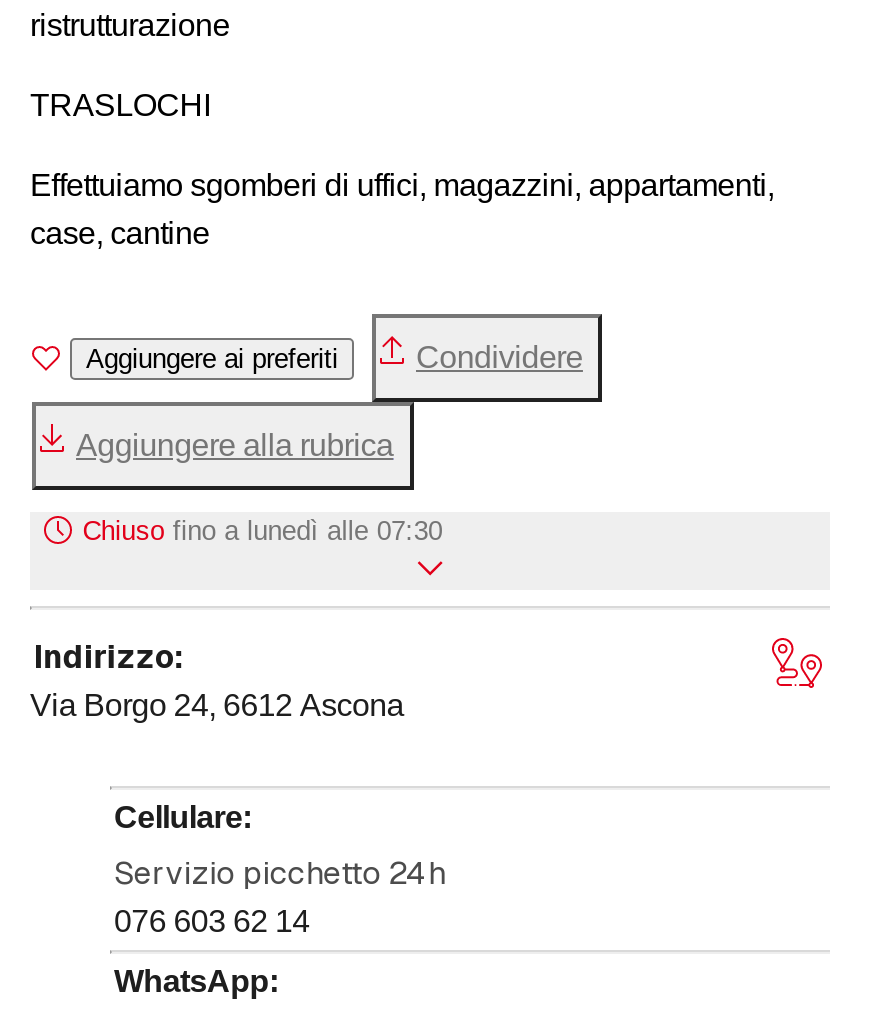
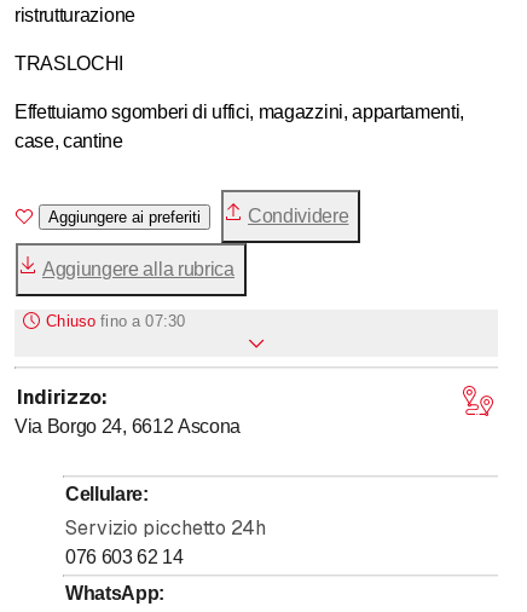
- Chiuso fino a lunedì alle 07:30
+ Chiuso fino a 07:30
